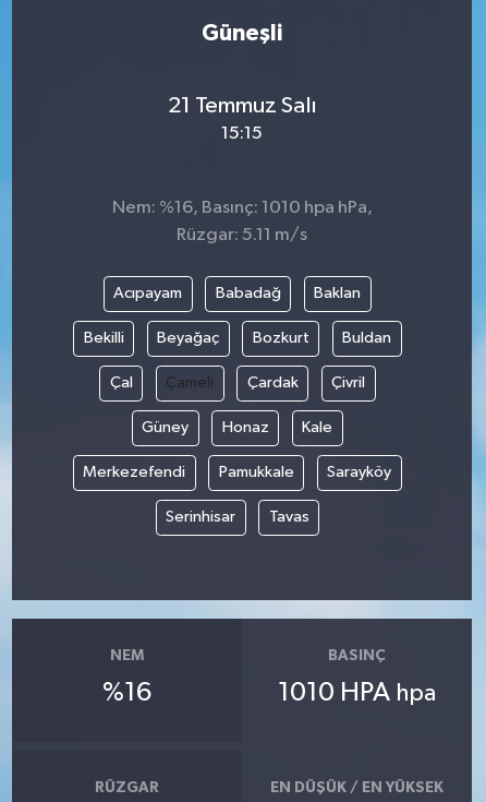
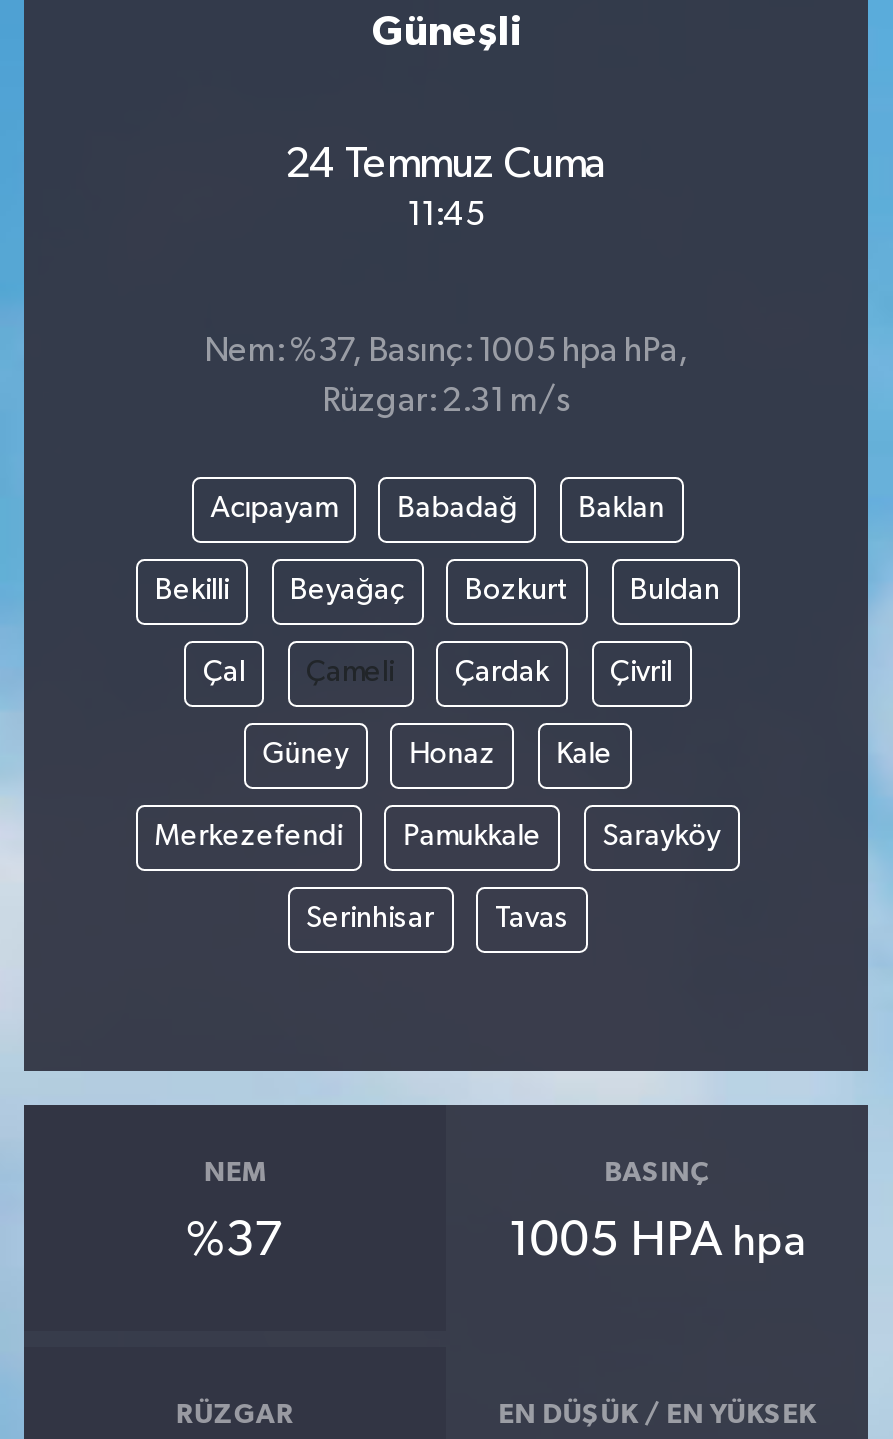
- 21 Temmuz Salı
+ 24 Temmuz Cuma

- 15:15
+ 11:45

- Nem: %16, Basınç: 1010 hpa hPa,
+ Nem: %37, Basınç: 1005 hpa hPa,

- Rüzgar: 5.11 m/s
+ Rüzgar: 2.31 m/s

- %16
+ %37

- 1010 HPA hpa
+ 1005 HPA hpa
